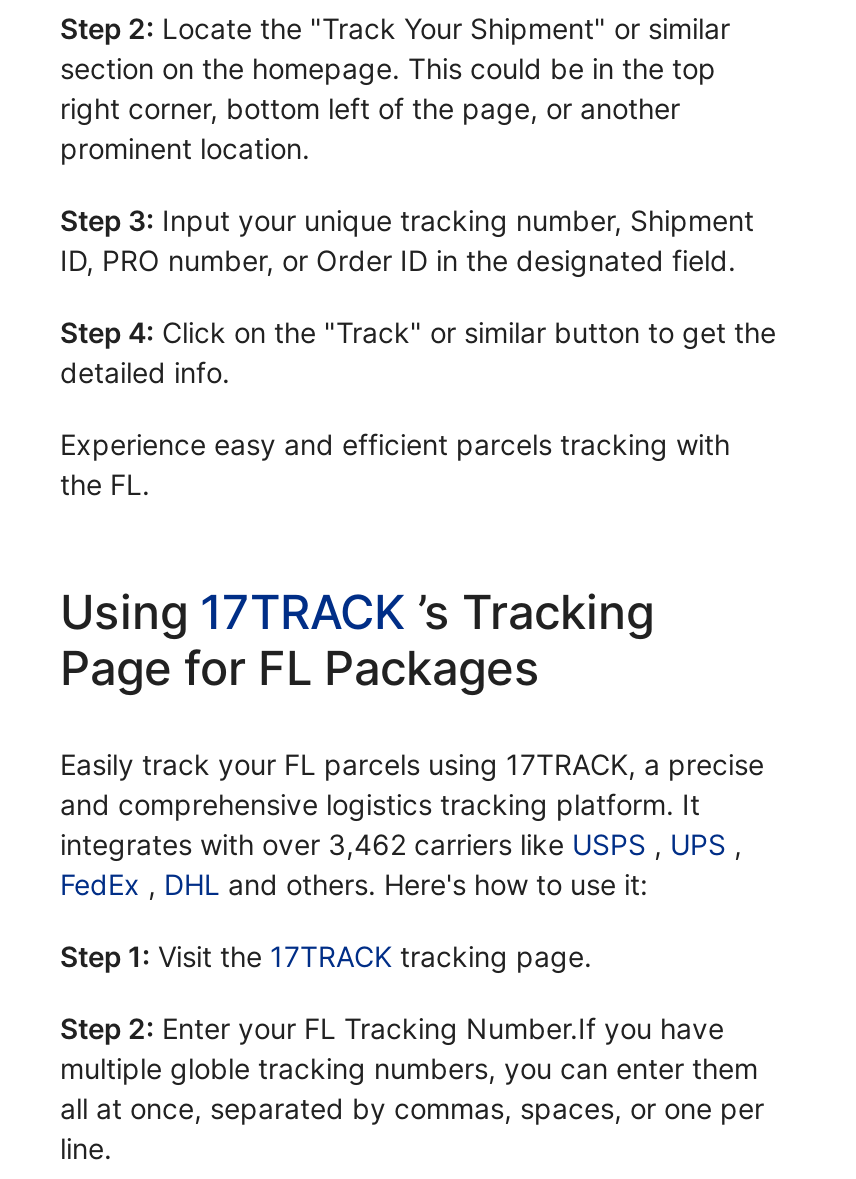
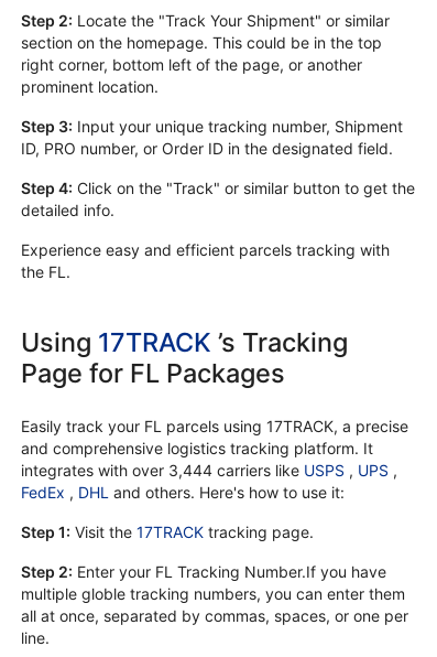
- integrates with over 3,462 carriers like USPS, UPS,
+ integrates with over 3,444 carriers like USPS, UPS,
